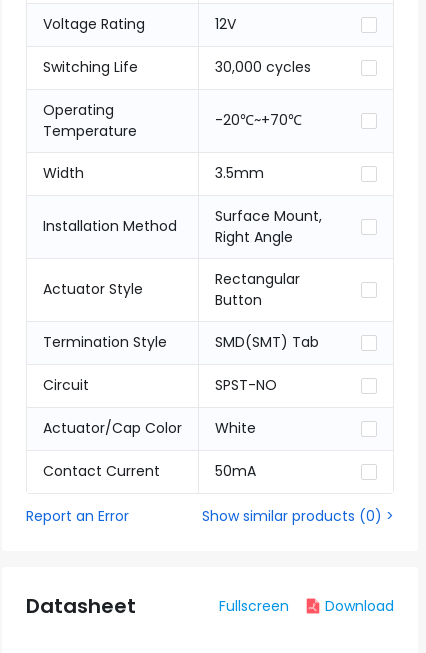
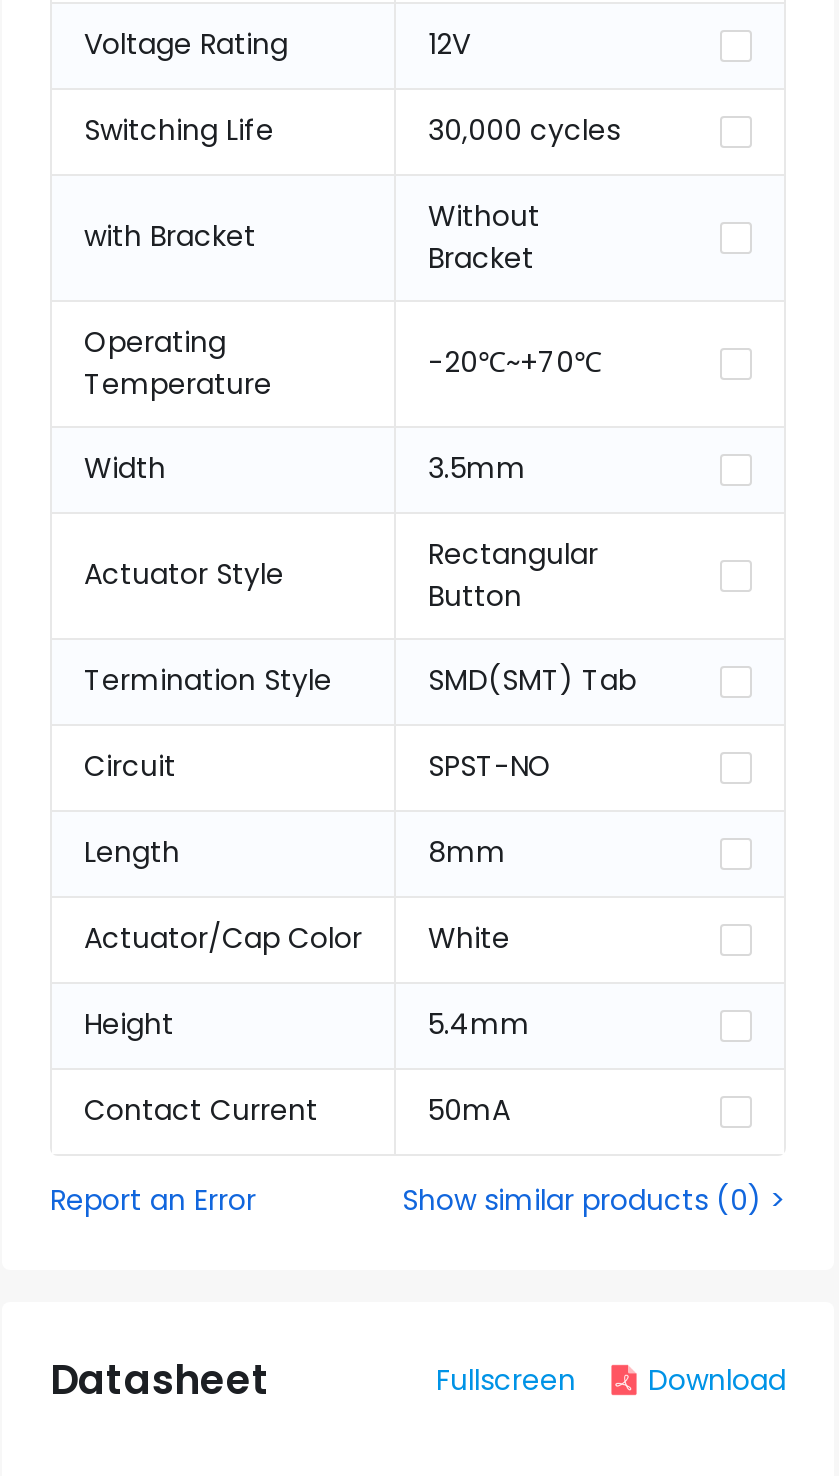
+ with Bracket
+ Without
+ Bracket

- Installation Method
- Surface Mount,
- Right Angle

+ Length
+ 8mm

+ Height
+ 5.4mm
